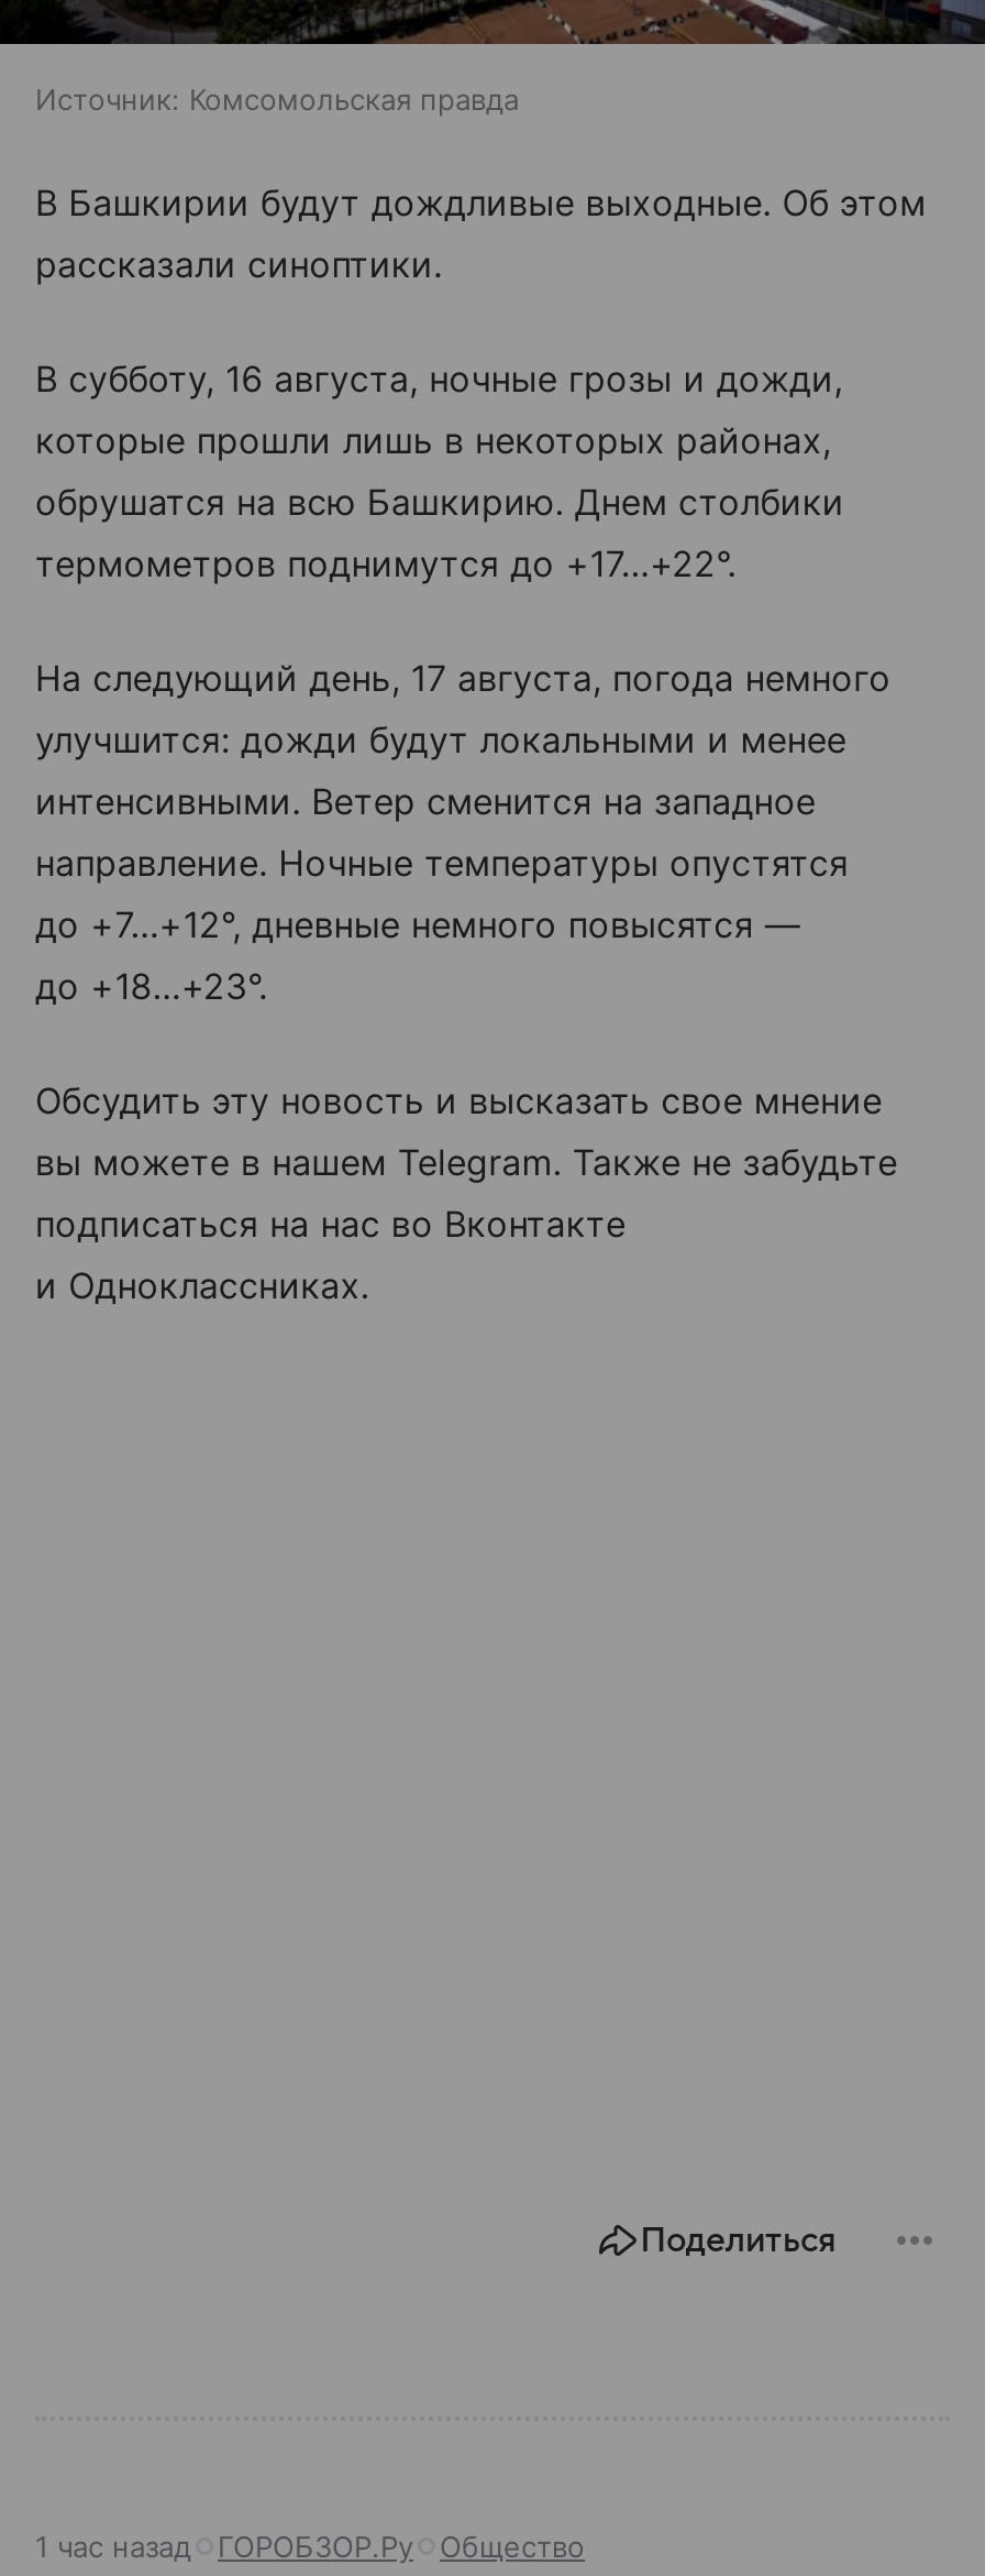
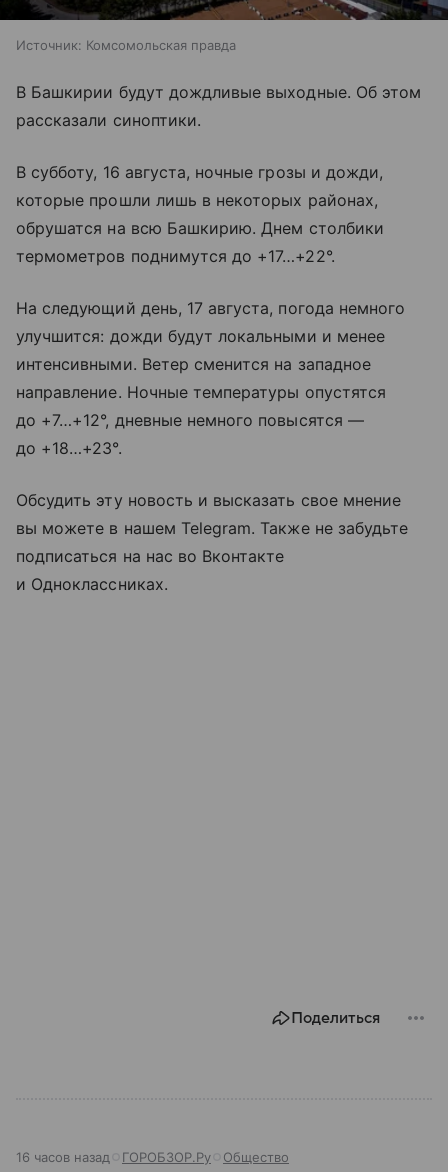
- 1 час назад ГОРОБЗОР.Ру Общество
+ 16 часов назад ГОРОБЗОР.Ру Общество
